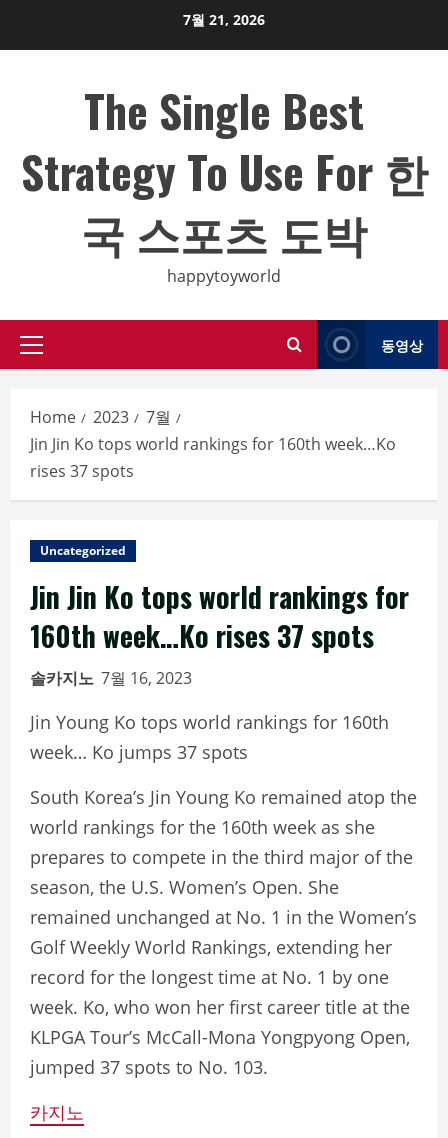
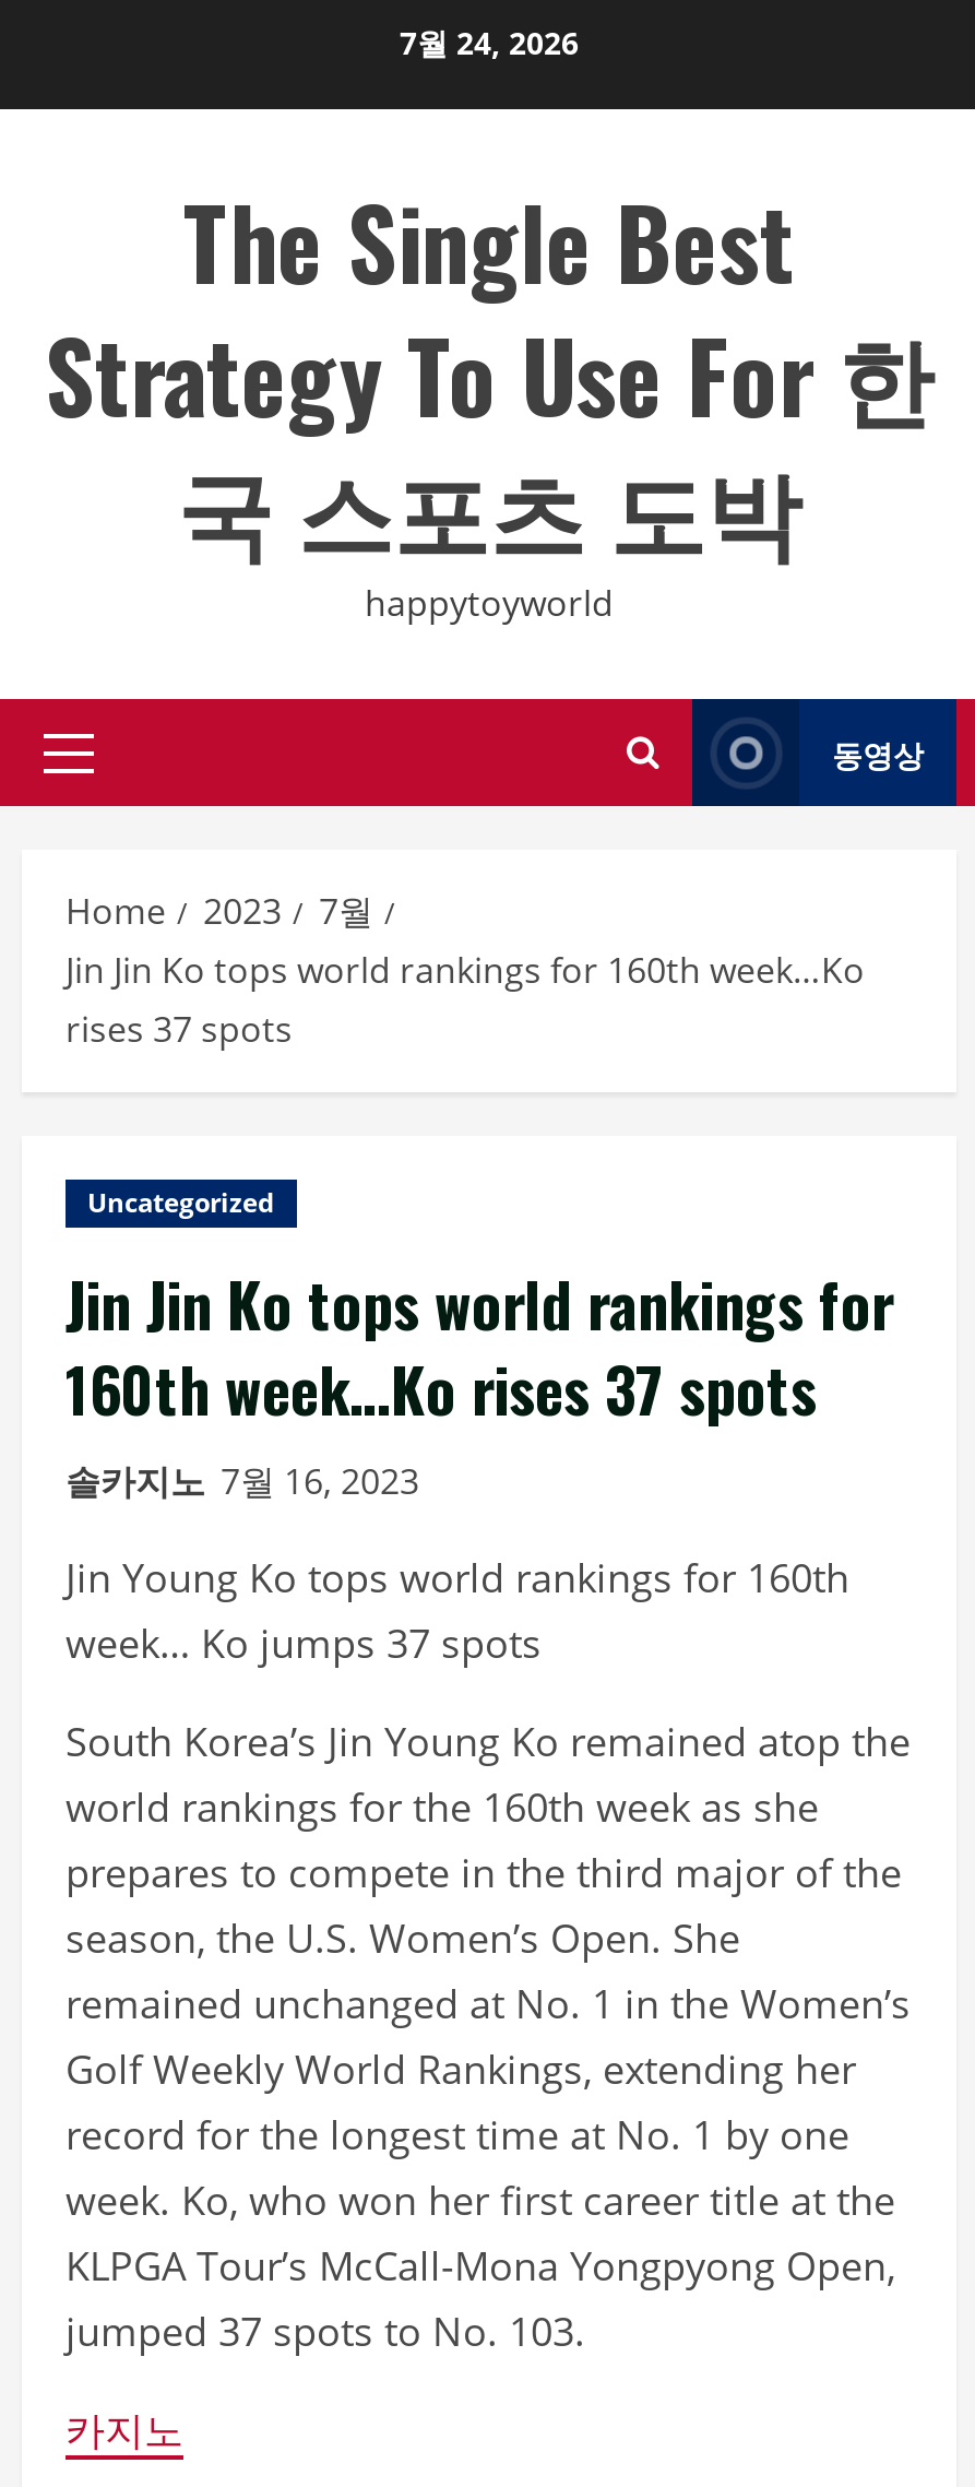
- 7월 21, 2026
+ 7월 24, 2026
